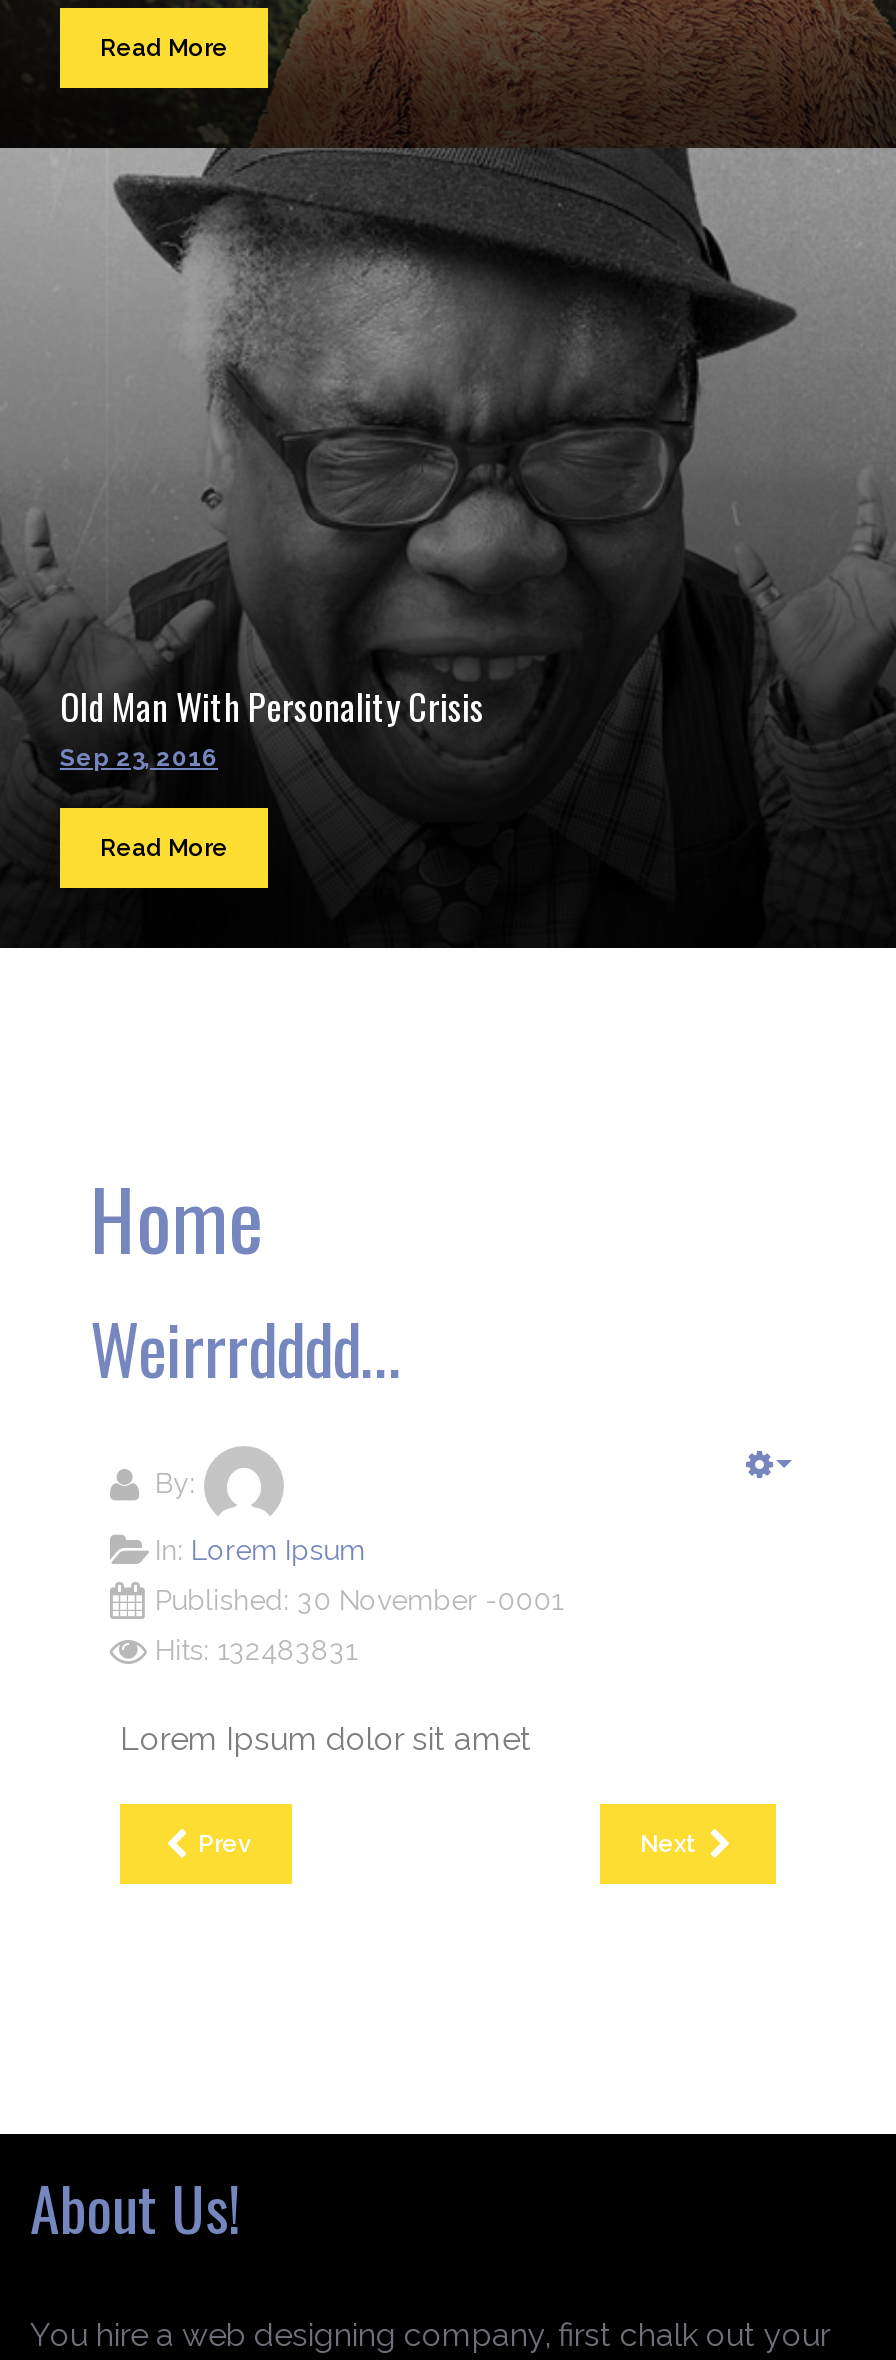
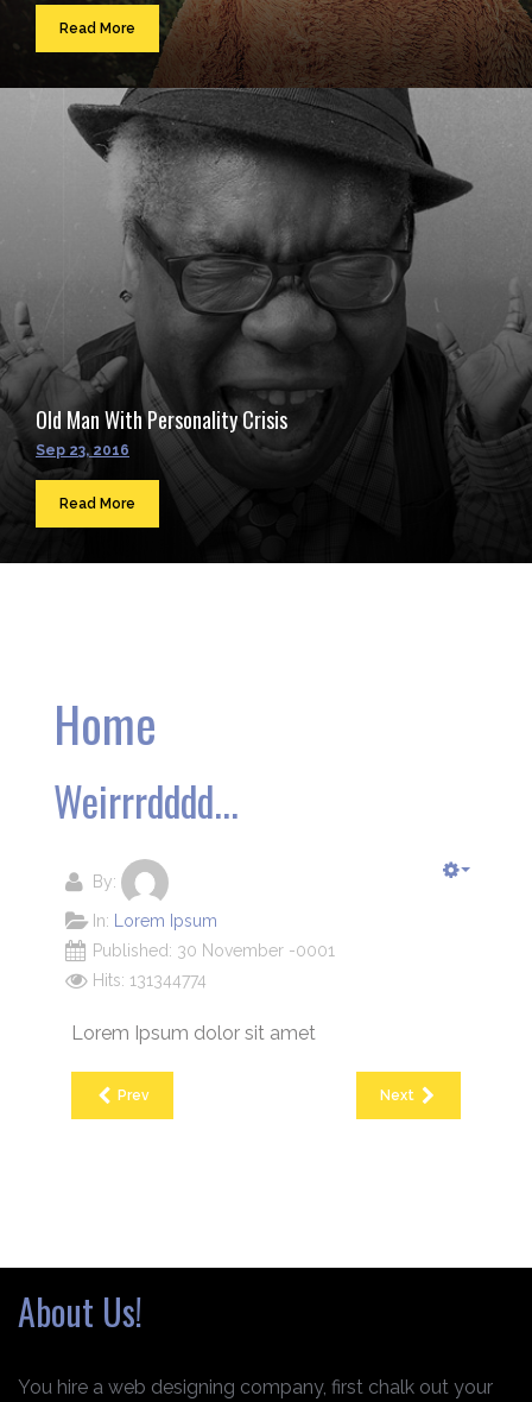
- Hits: 132483831
+ Hits: 131344774
